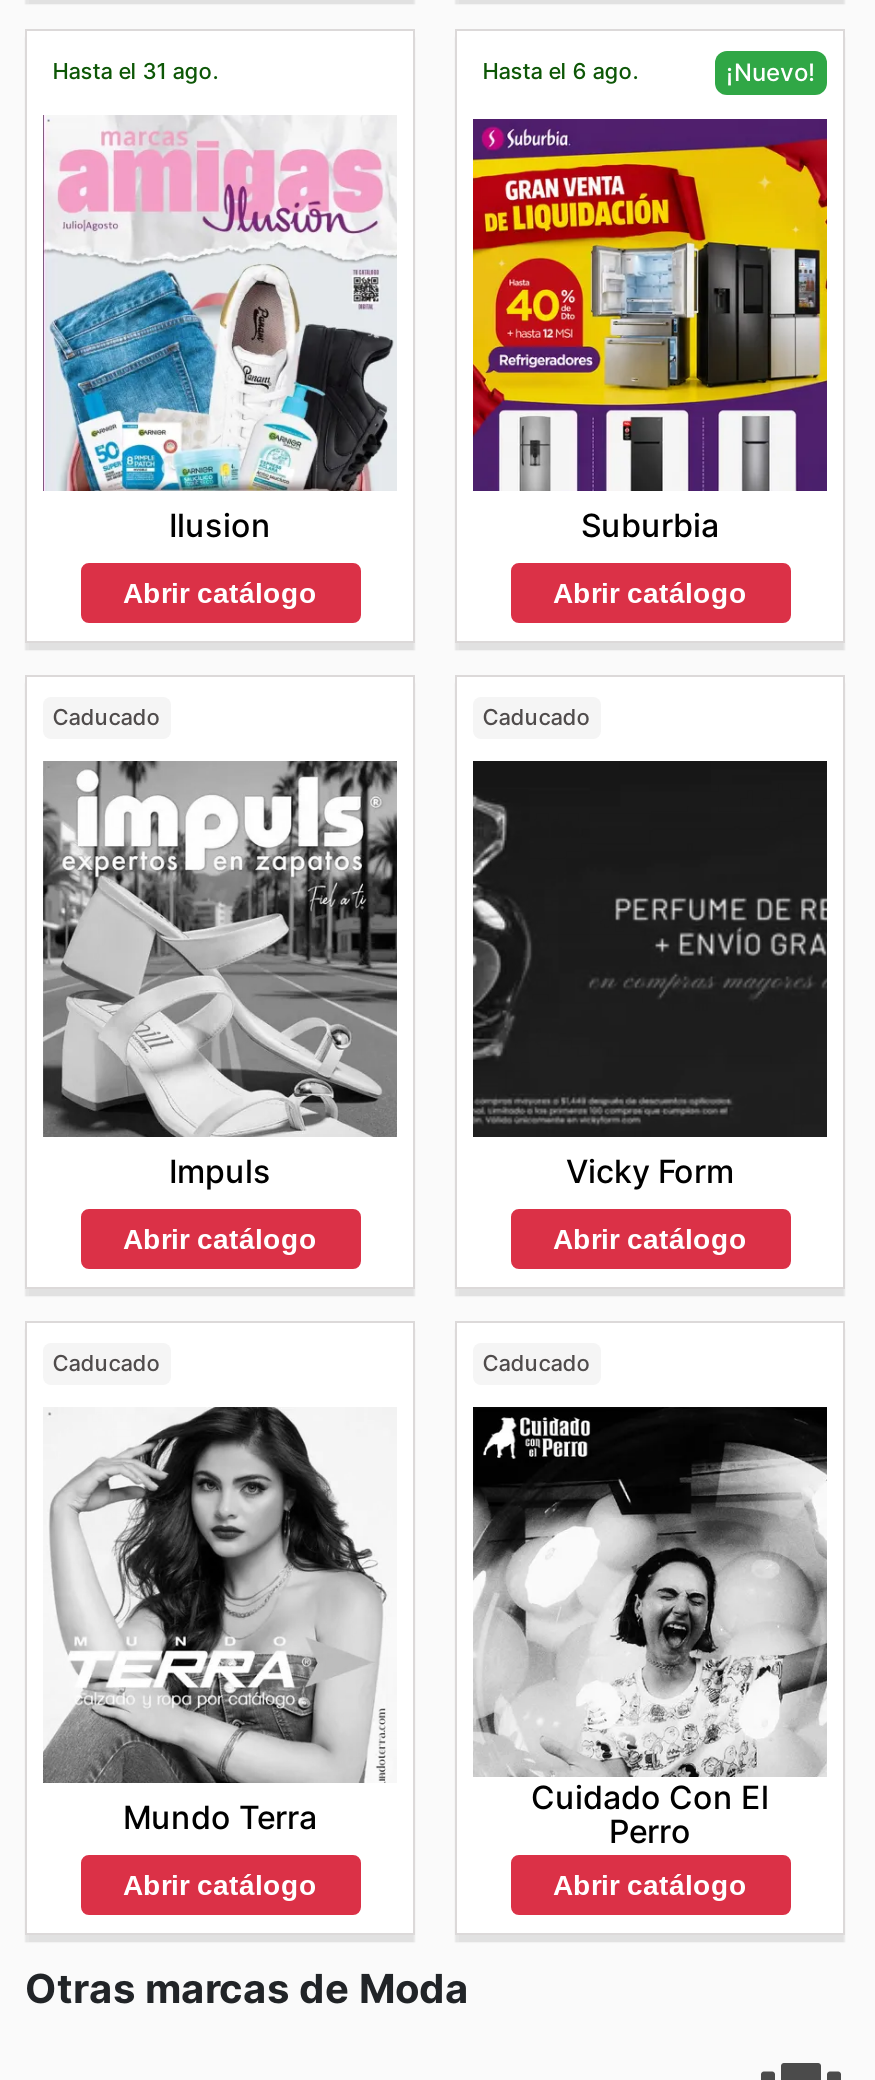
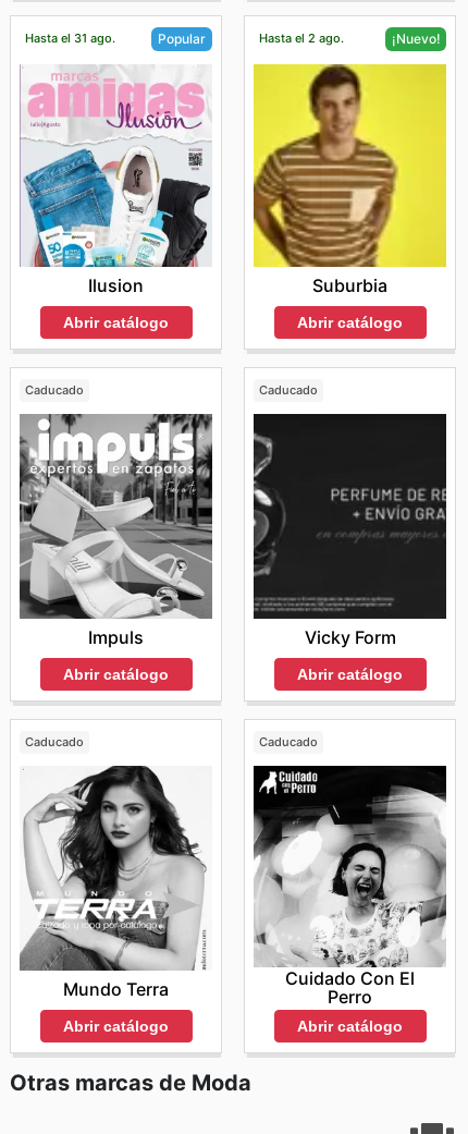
- Hasta el 6 ago.
+ Hasta el 2 ago.

+ Popular

- [image]
+ [image]
